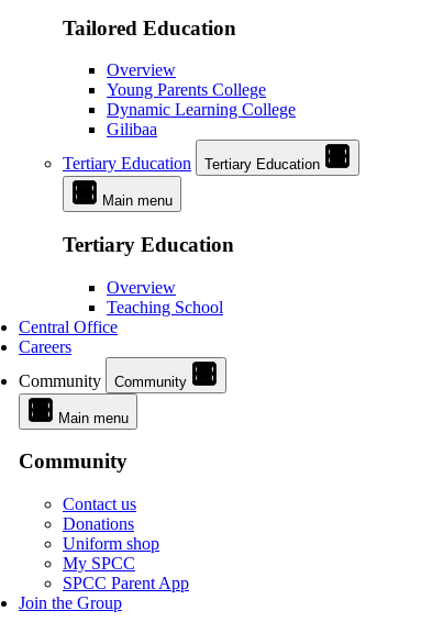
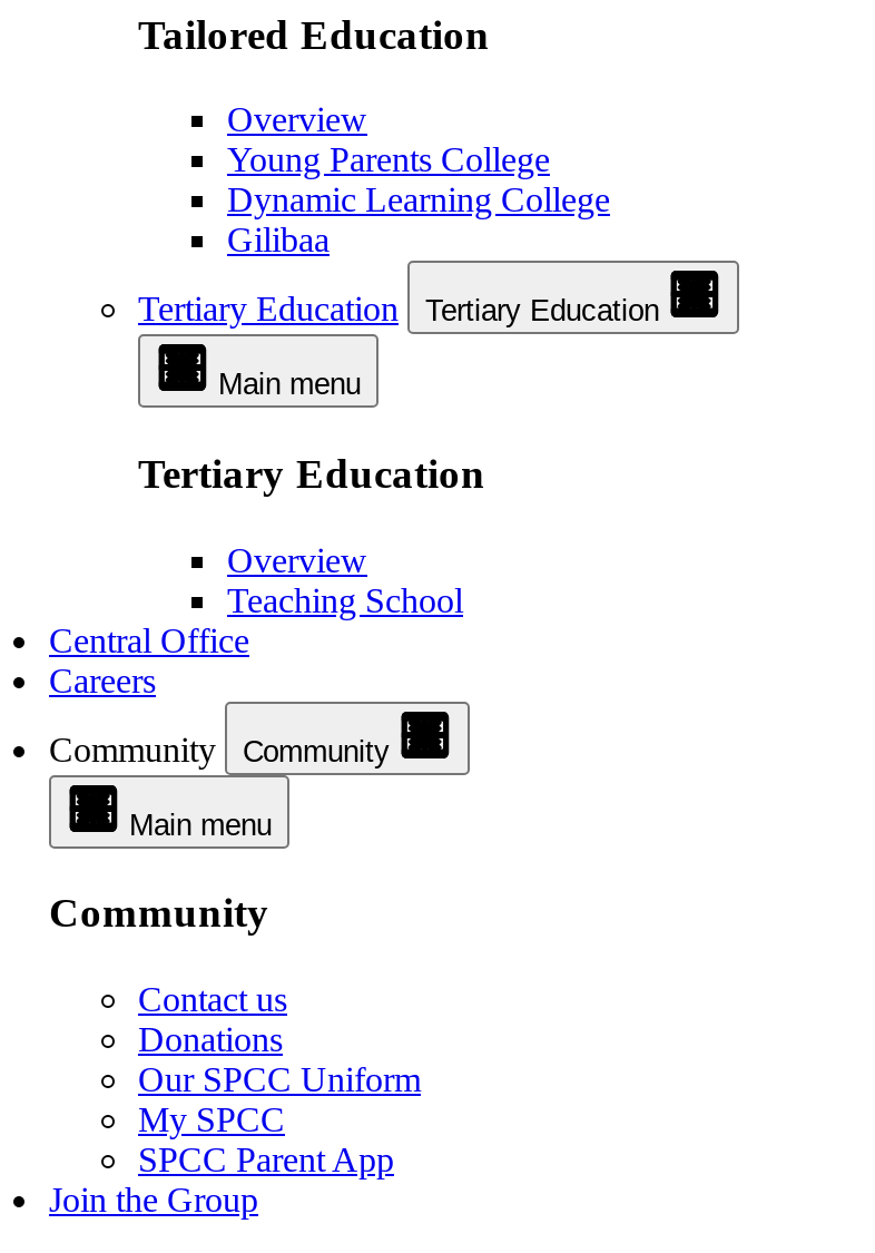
- Uniform shop
+ Our SPCC Uniform
